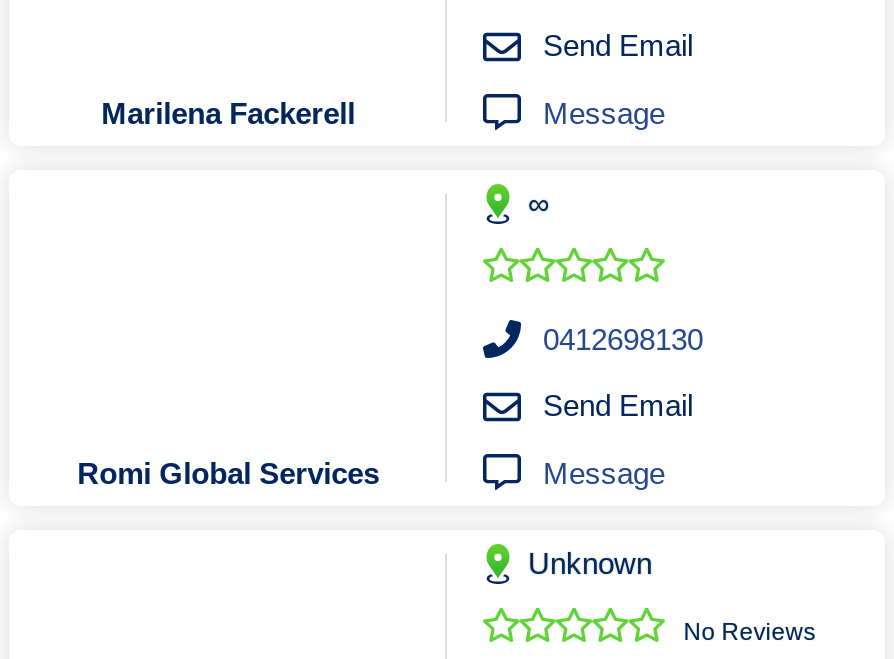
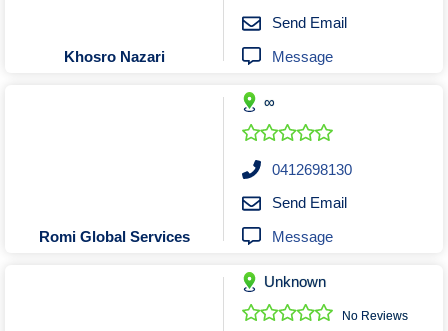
- Marilena Fackerell
+ Khosro Nazari
